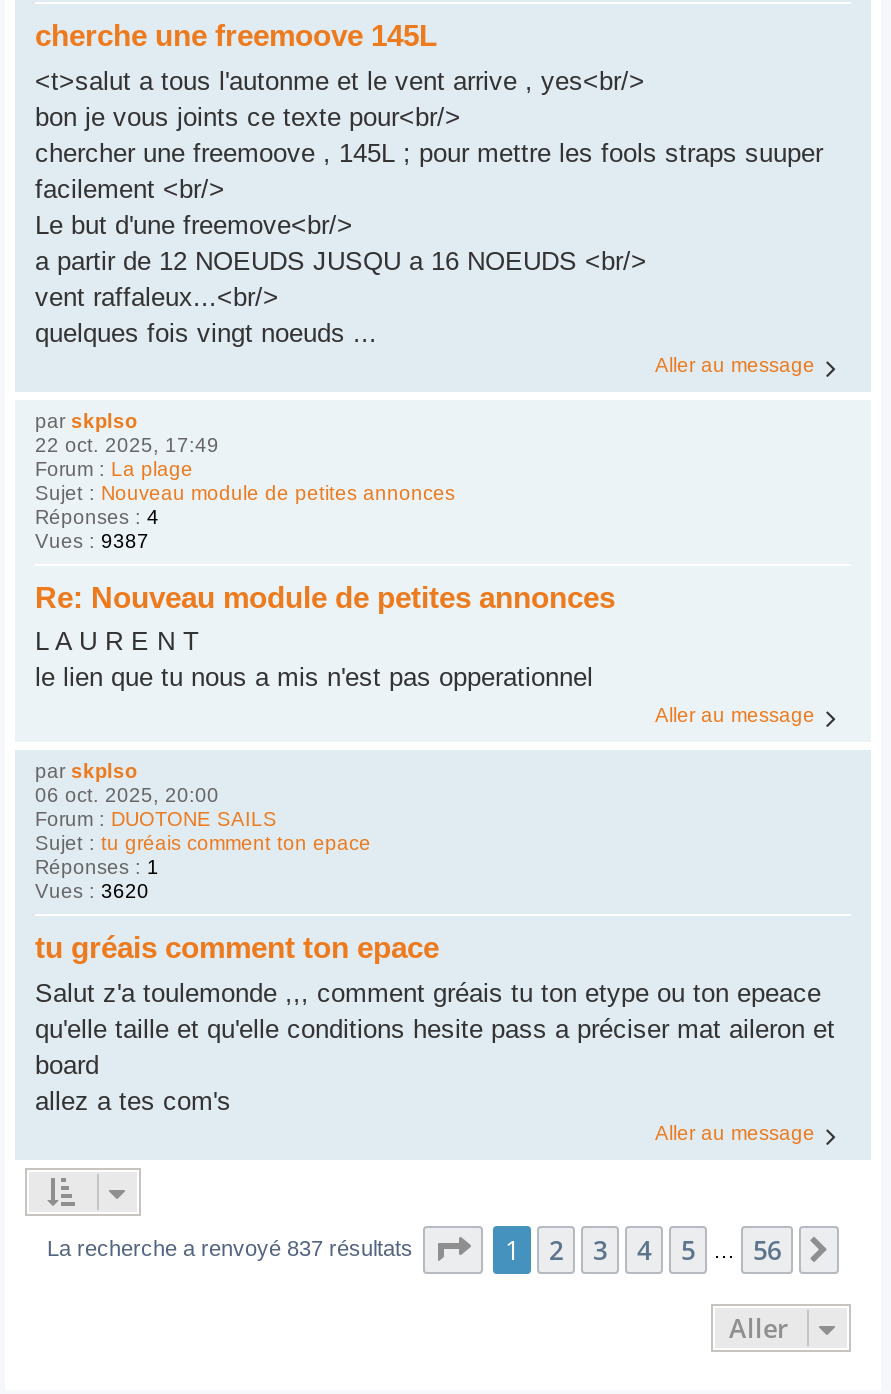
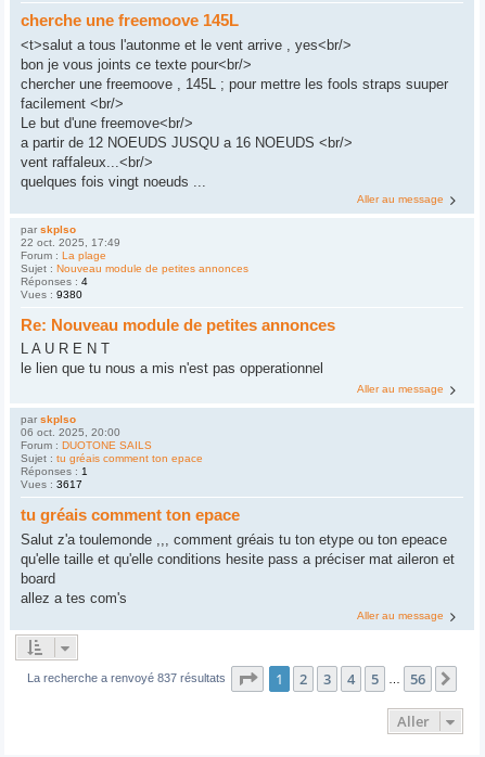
- Vues : 9387
+ Vues : 9380

- Vues : 3620
+ Vues : 3617
